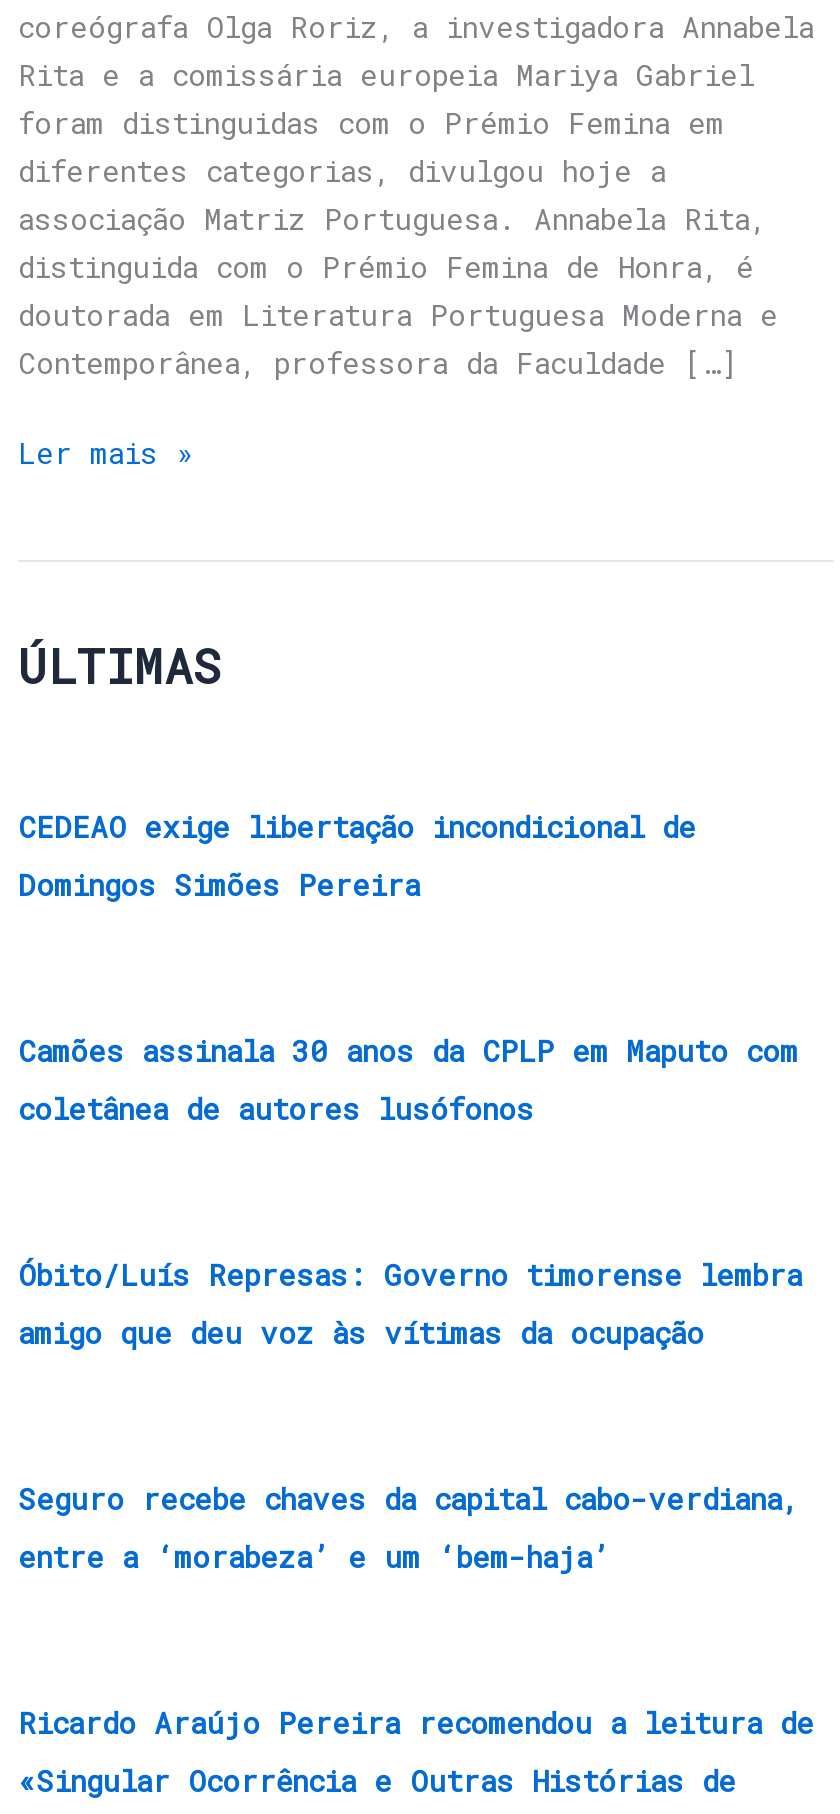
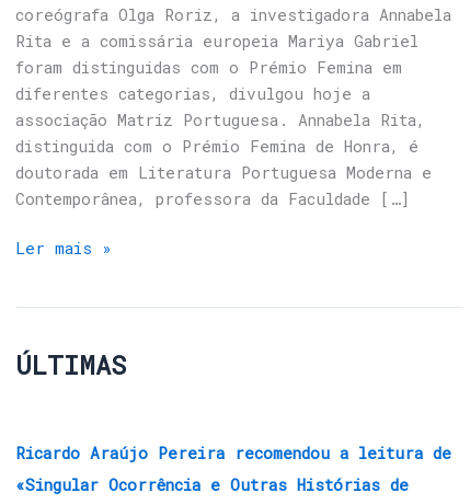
- CEDEAO exige libertação incondicional de
- Domingos Simões Pereira

- Camões assinala 30 anos da CPLP em Maputo com
- coletânea de autores lusófonos

- Óbito/Luís Represas: Governo timorense lembra
- amigo que deu voz às vítimas da ocupação

- Seguro recebe chaves da capital cabo-verdiana,
- entre a ‘morabeza’ e um ‘bem-haja’
